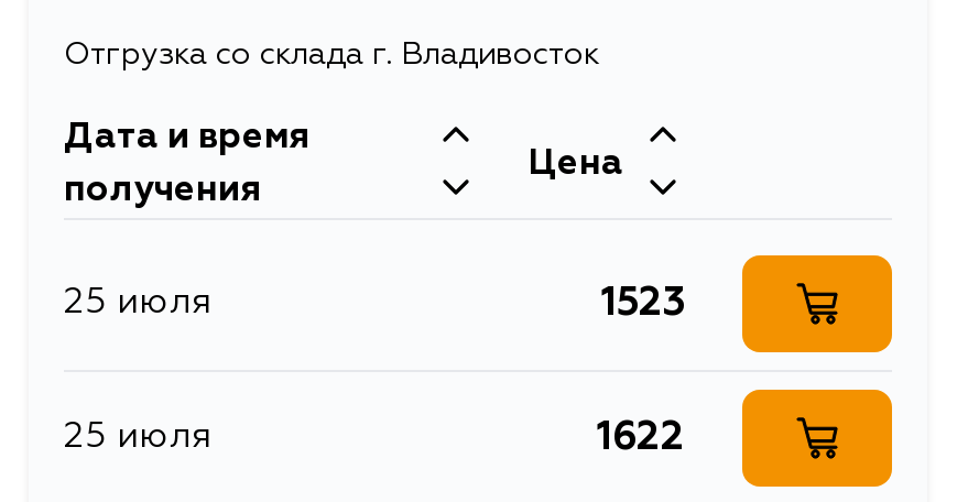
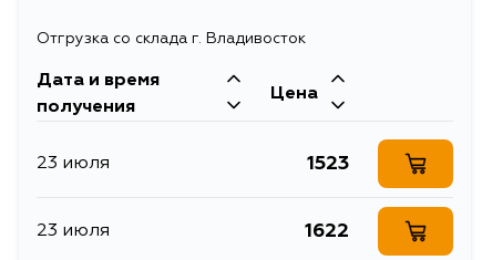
- 25 июля
+ 23 июля

- 25 июля
+ 23 июля
